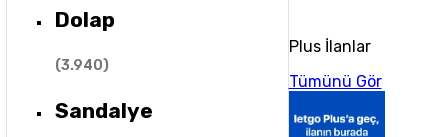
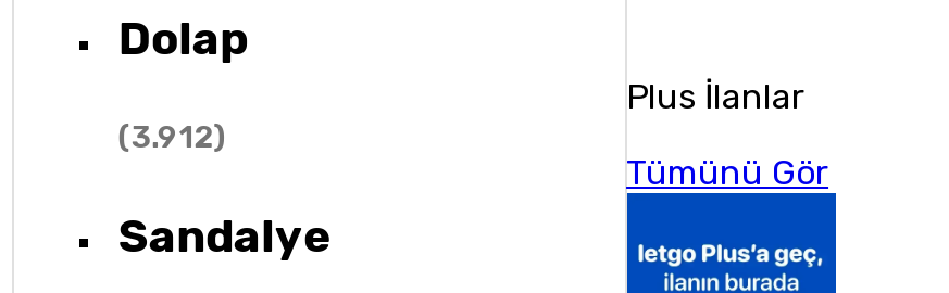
- (3.940)
+ (3.912)
